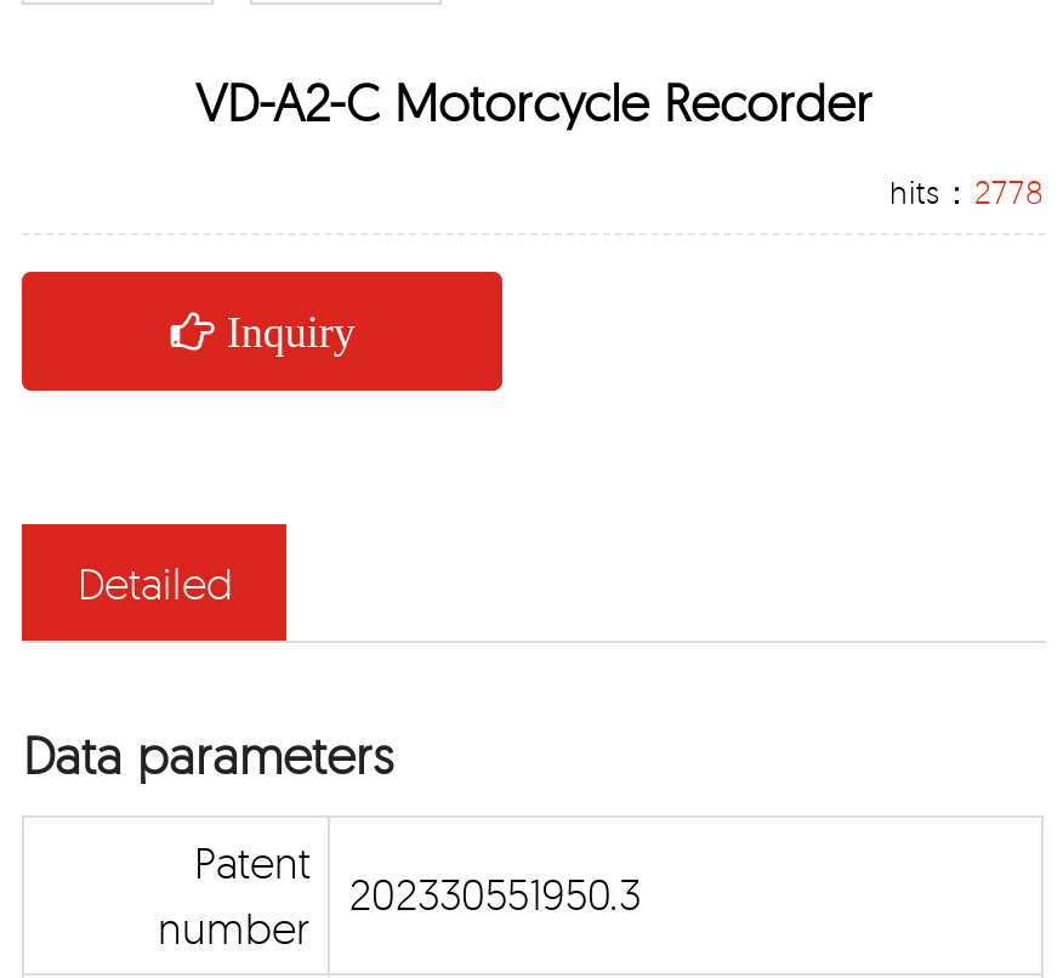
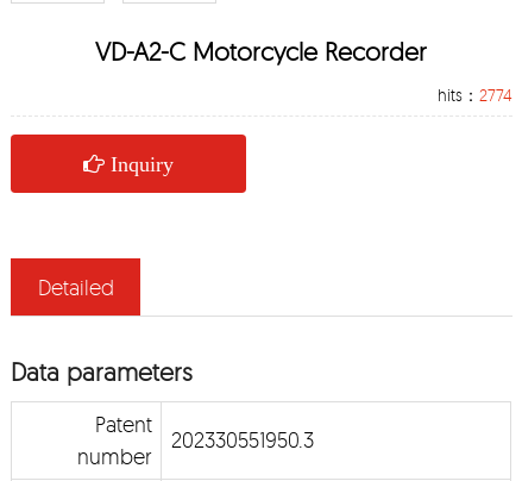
- hits：2778
+ hits：2774
